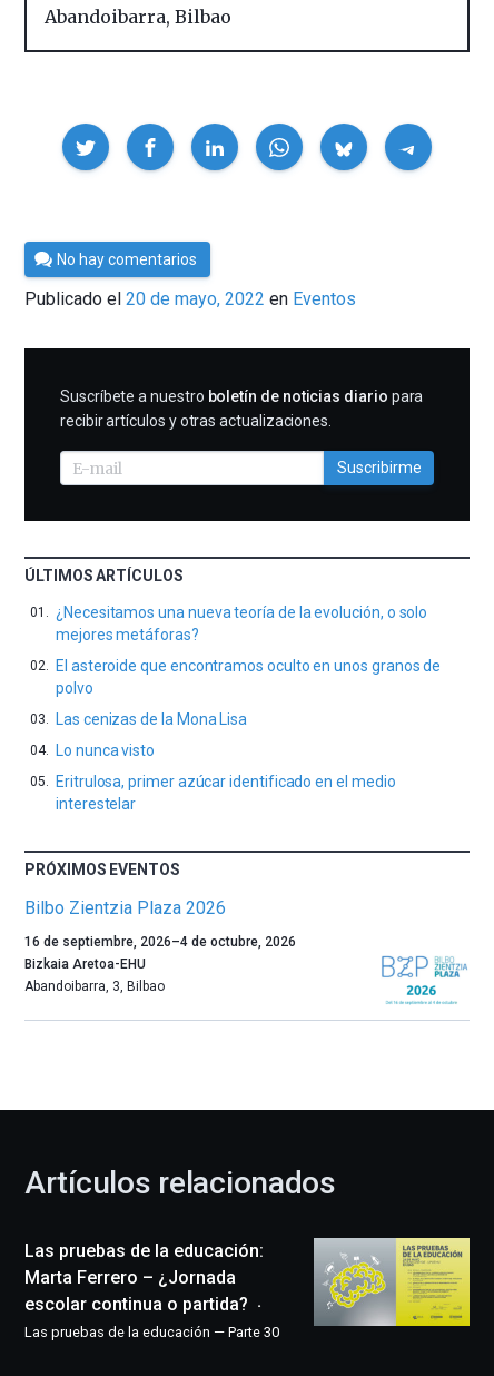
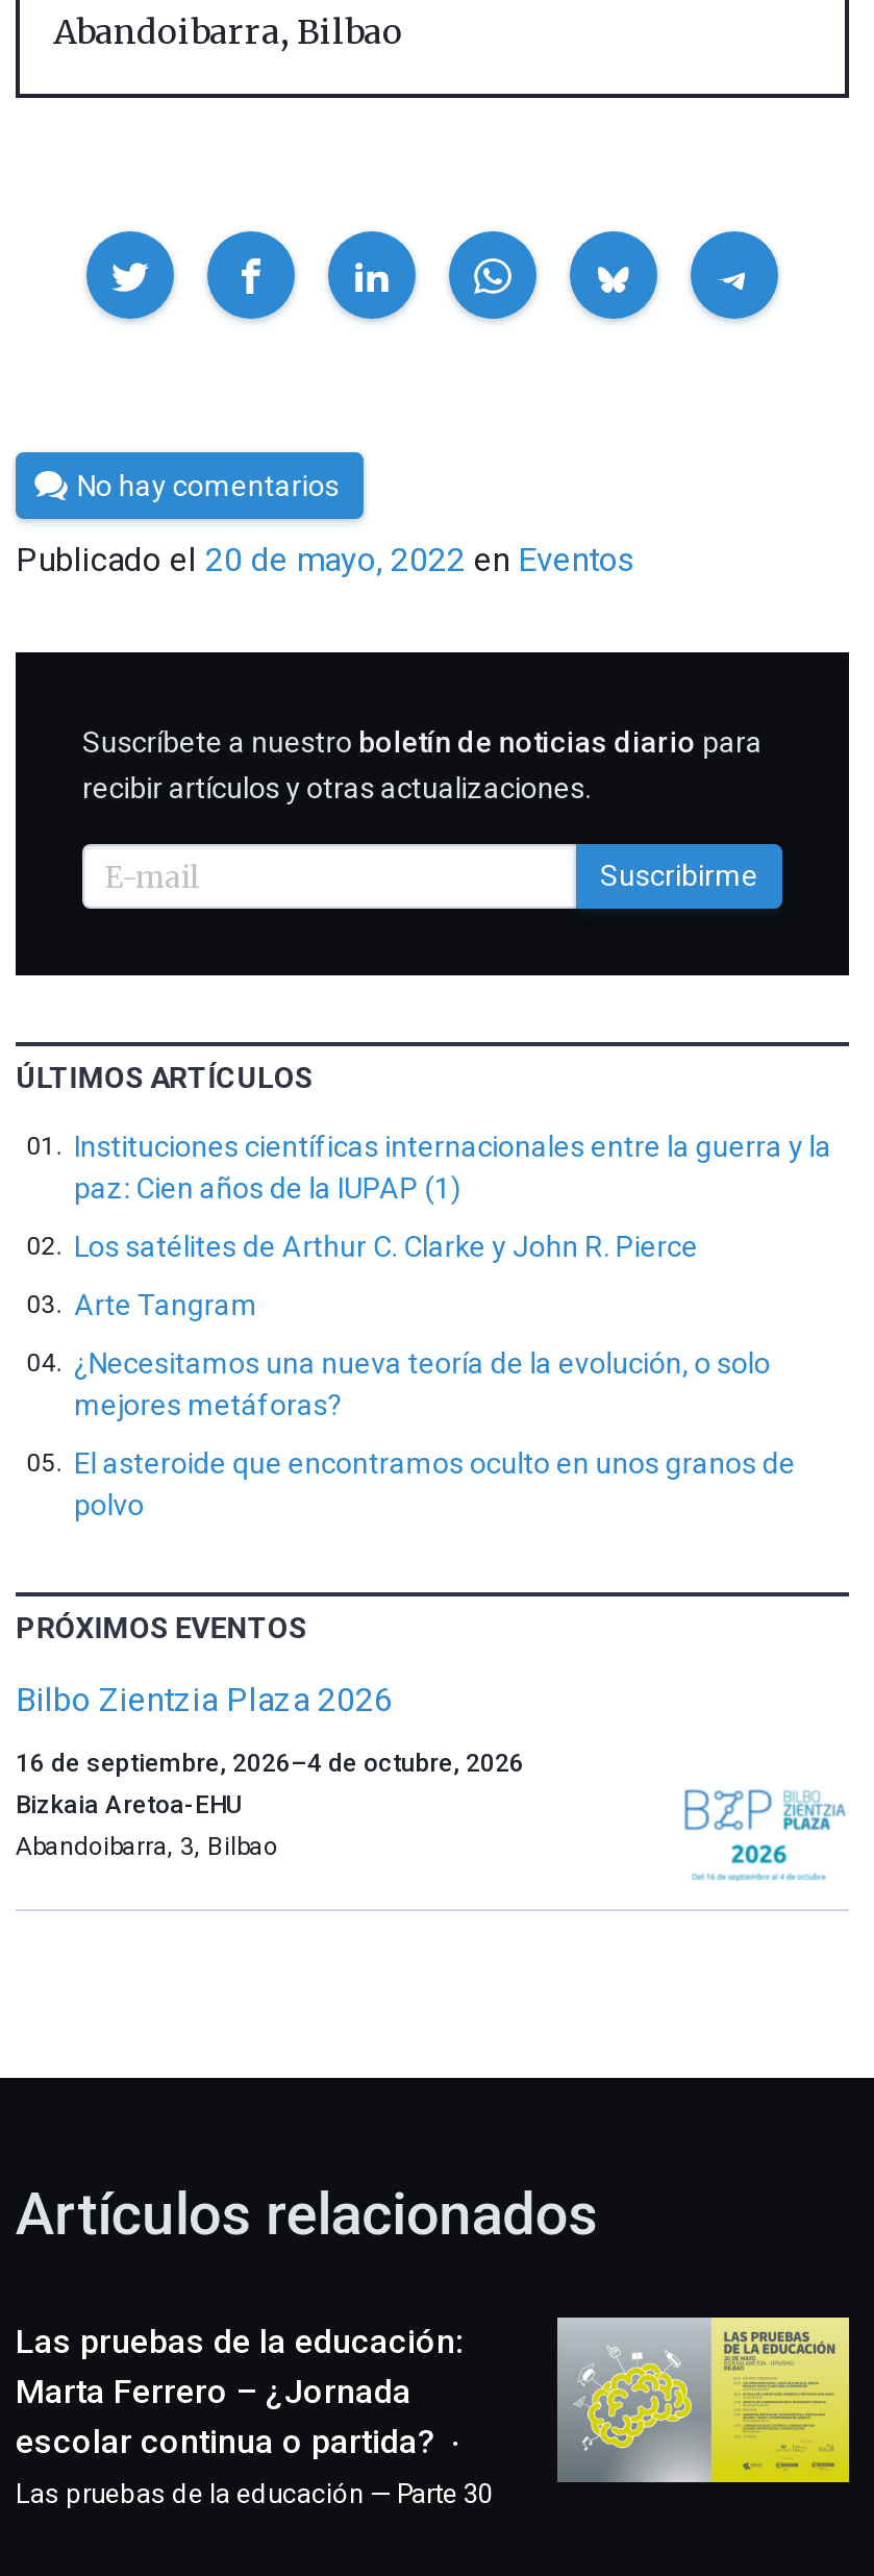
+ Instituciones científicas internacionales entre la guerra y la
+ paz: Cien años de la IUPAP (1)
+ Los satélites de Arthur C. Clarke y John R. Pierce
+ Arte Tangram

moved down: ¿Necesitamos una nueva teoría de la evolución, o solo | mejores metáforas? | El asteroide que encontramos oculto en unos granos de | polvo

- Las cenizas de la Mona Lisa
- Lo nunca visto
- Eritrulosa, primer azúcar identificado en el medio
- interestelar
